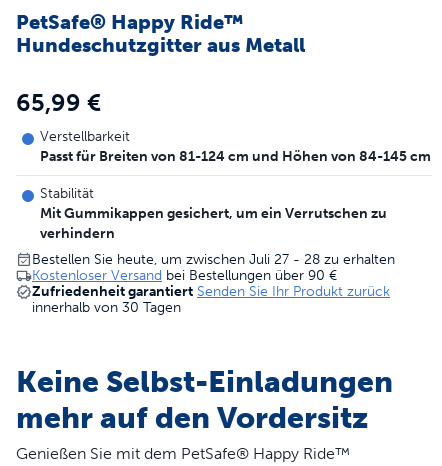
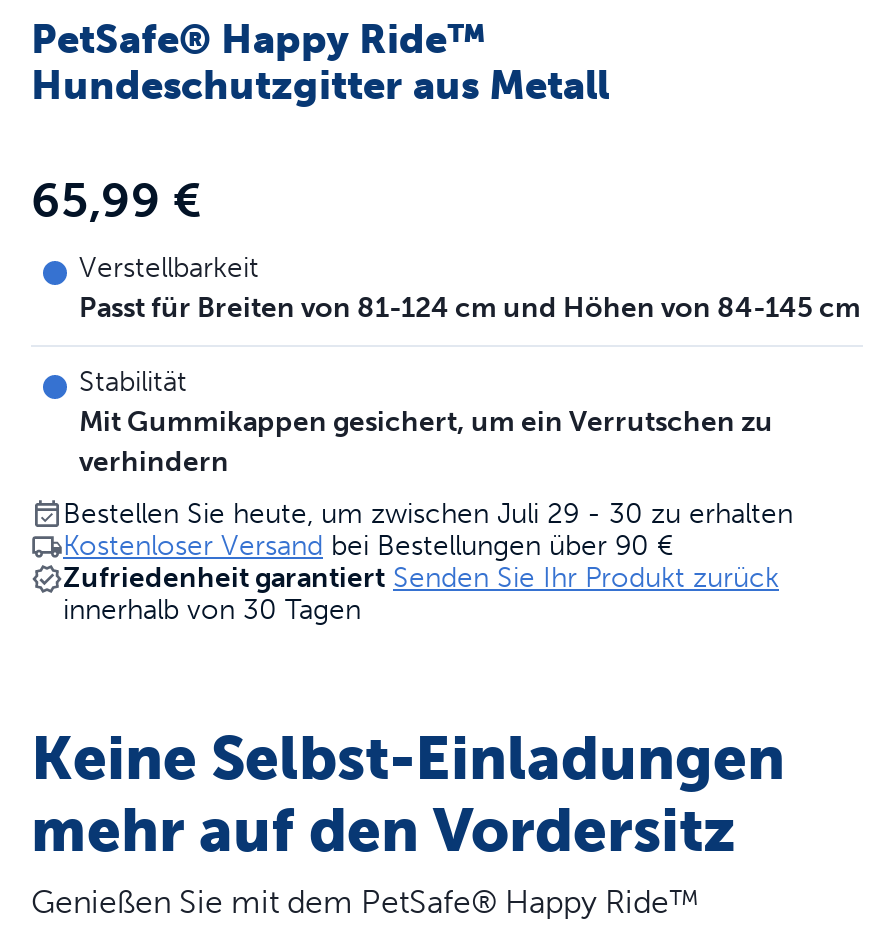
- Bestellen Sie heute, um zwischen Juli 27 - 28 zu erhalten
+ Bestellen Sie heute, um zwischen Juli 29 - 30 zu erhalten
